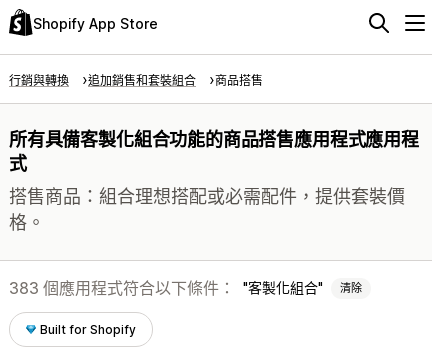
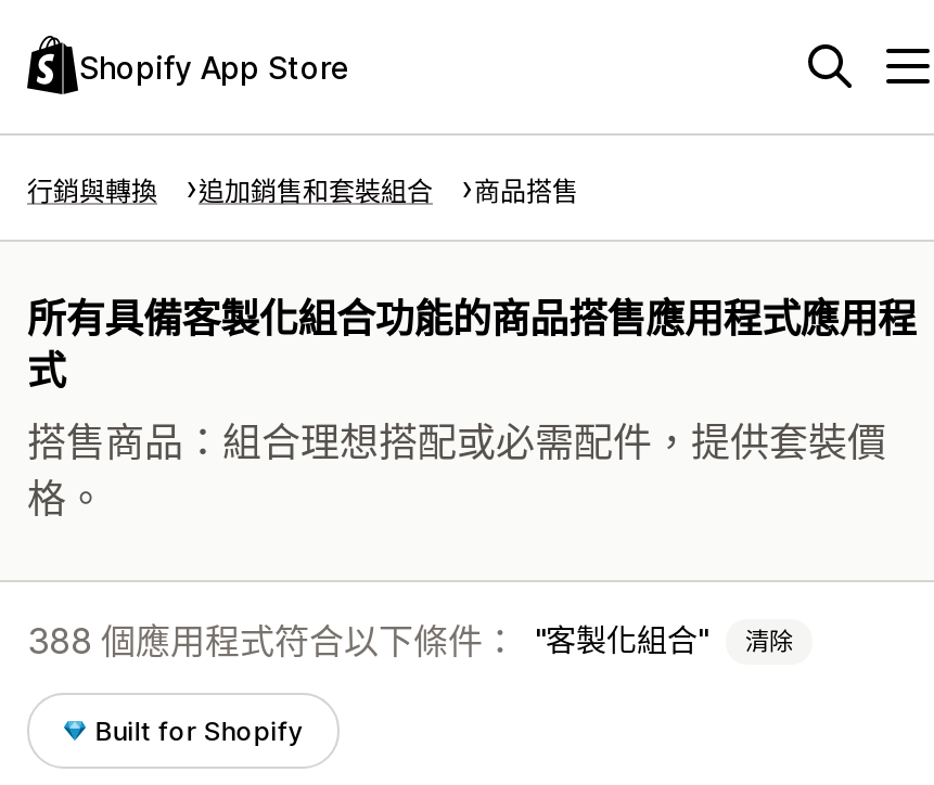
- 383 個應用程式符合以下條件：
+ 388 個應用程式符合以下條件：
